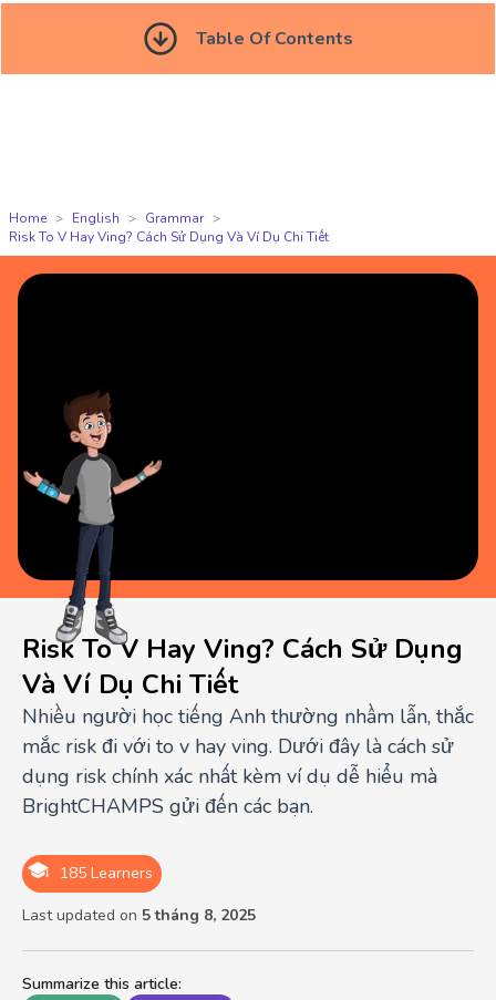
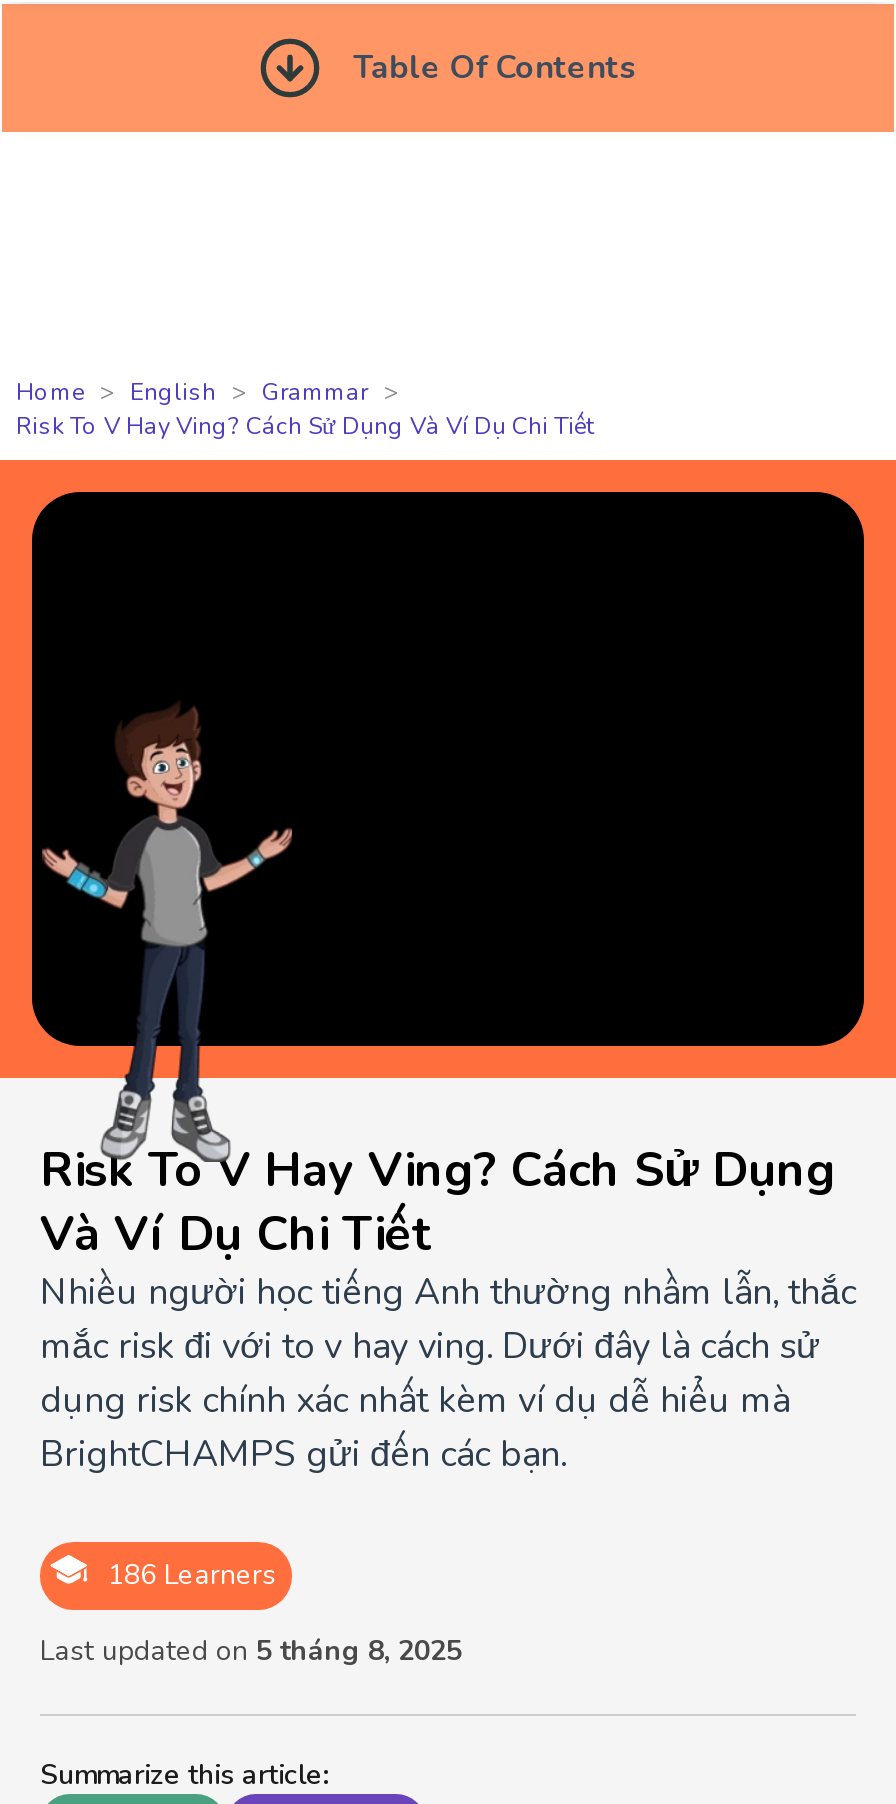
- 185 Learners
+ 186 Learners
